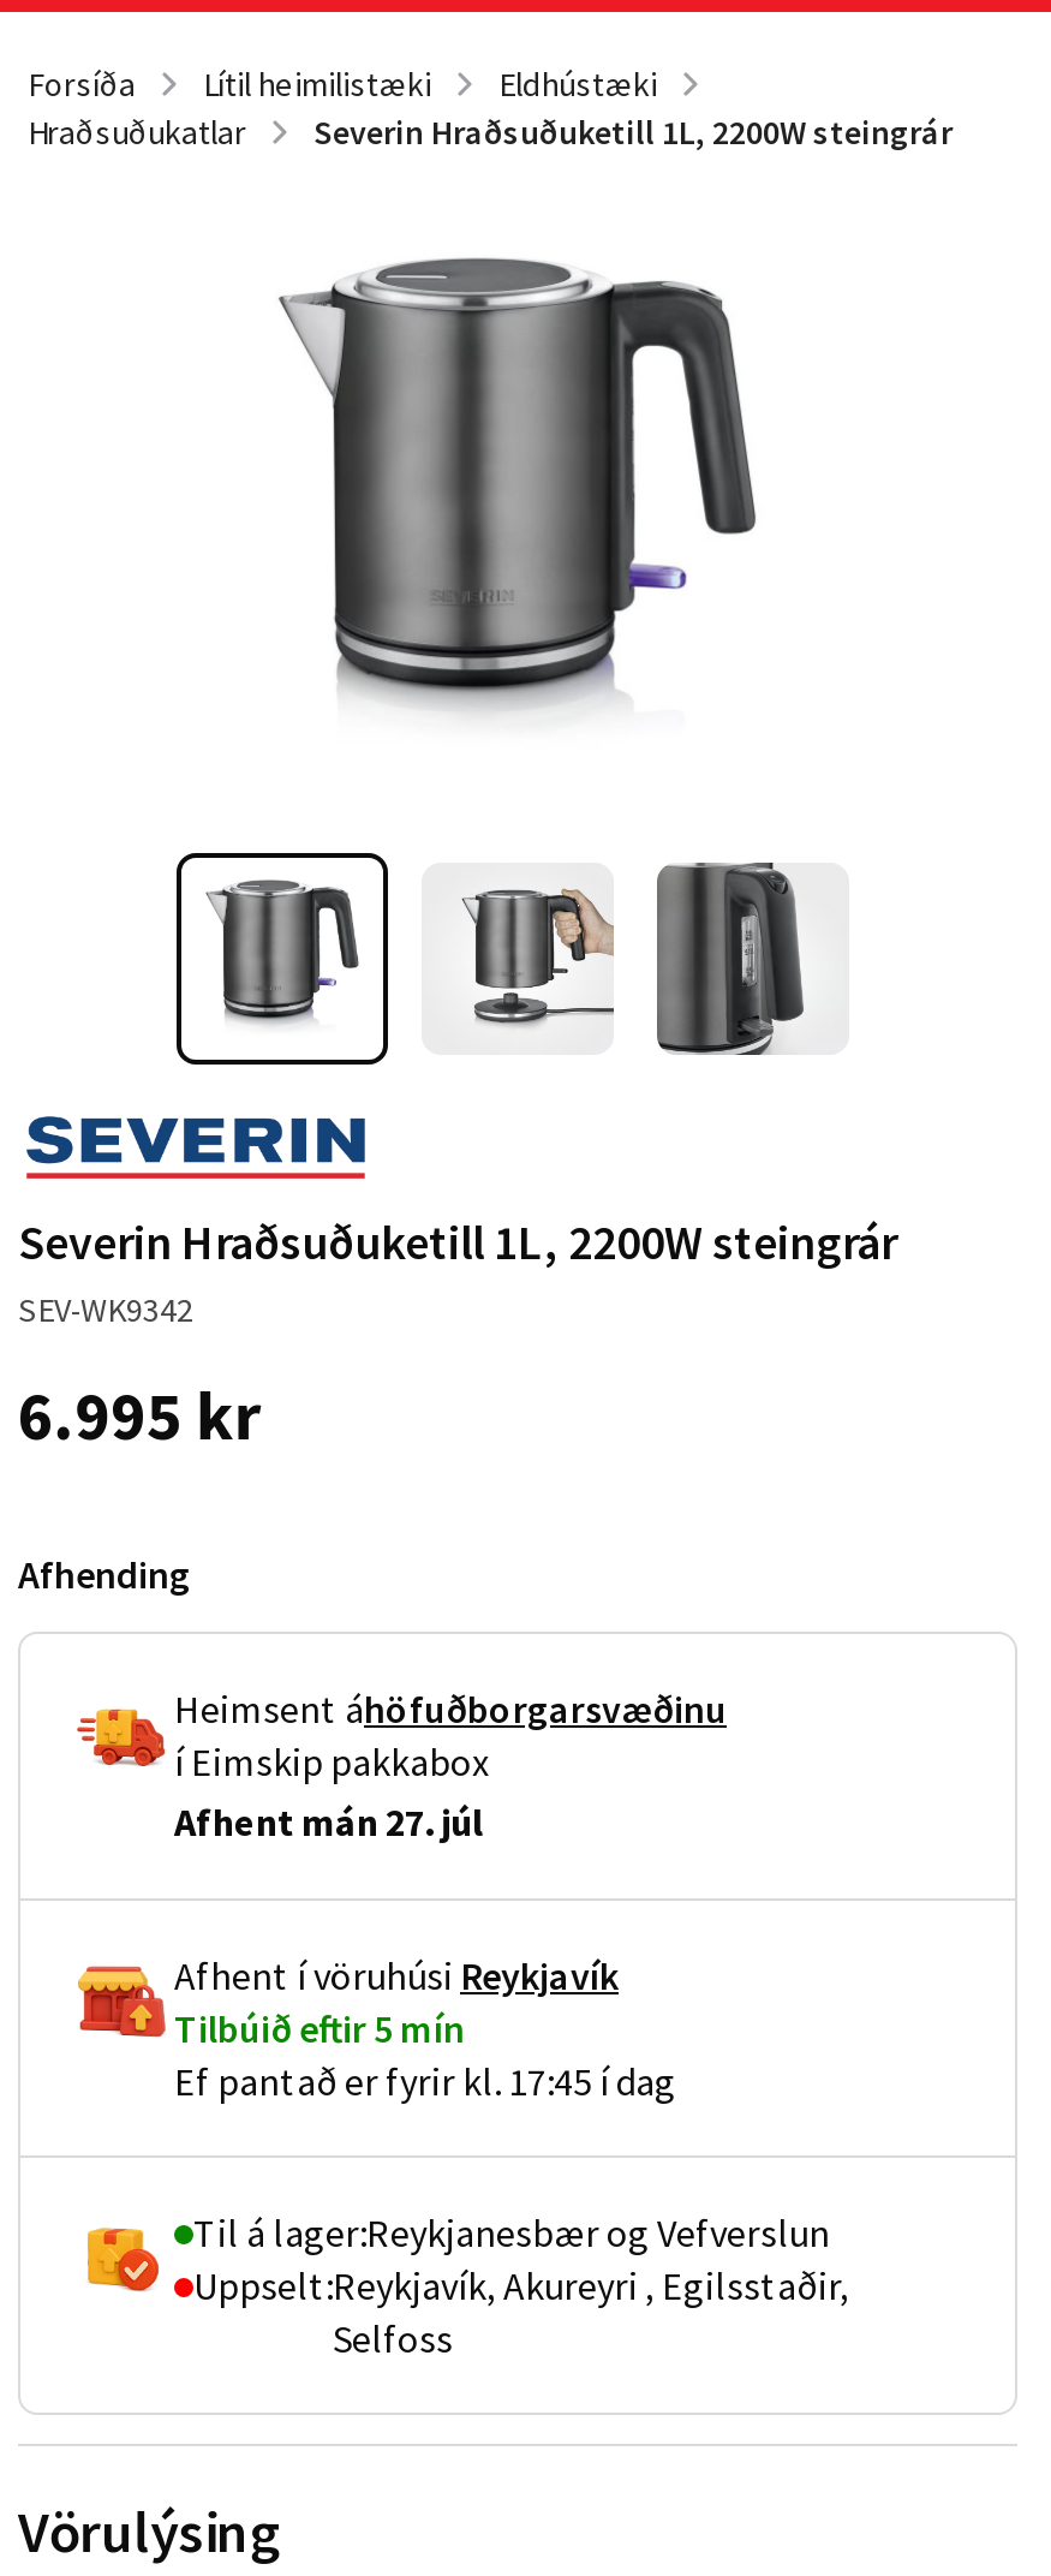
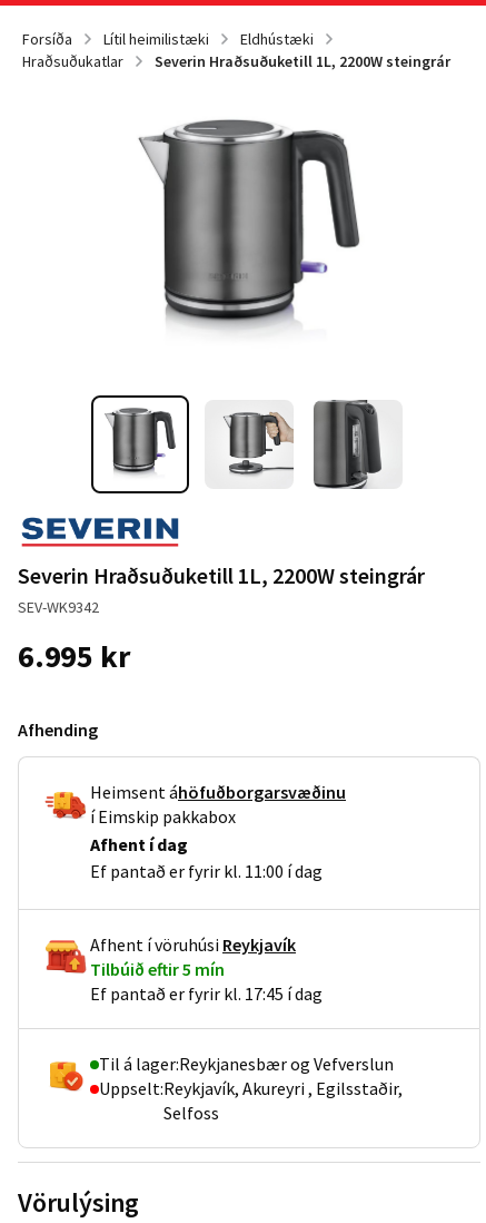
- Afhent mán 27. júl
+ Afhent í dag
+ Ef pantað er fyrir kl. 11:00 í dag
